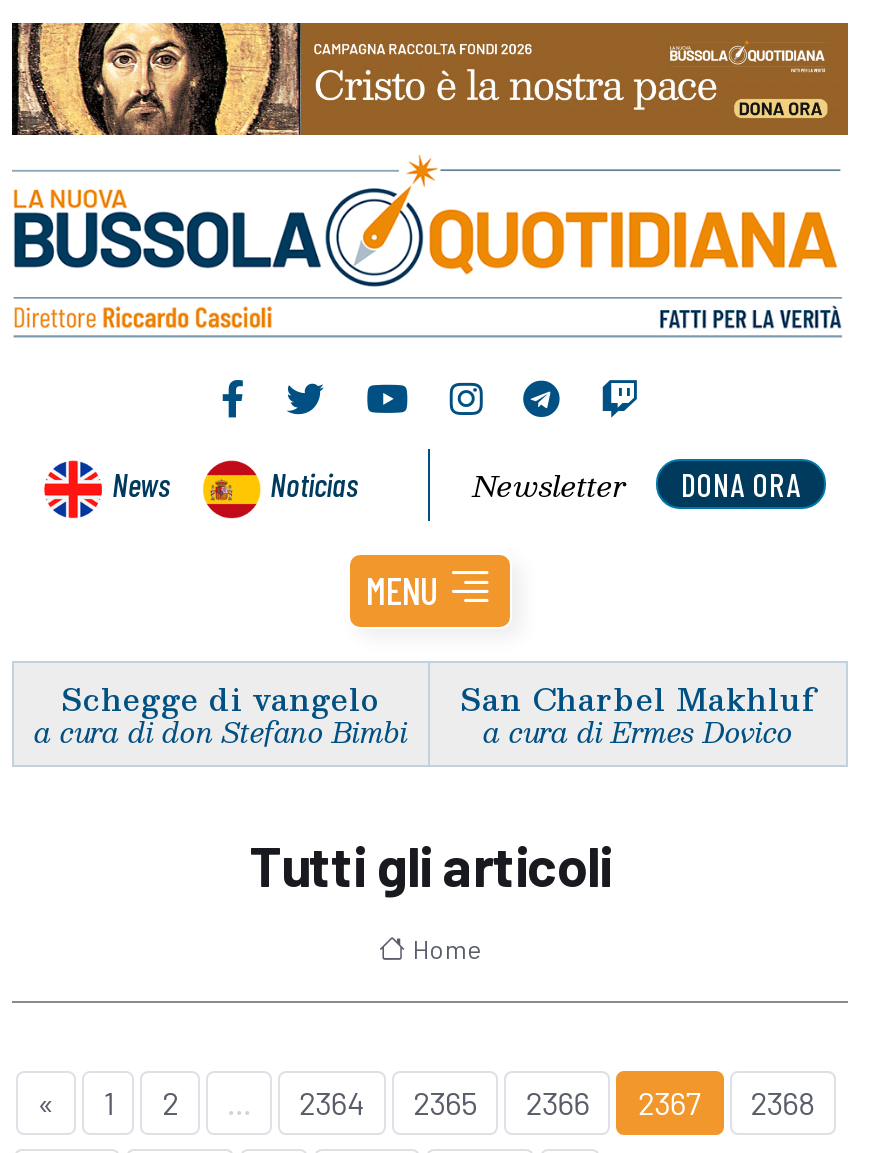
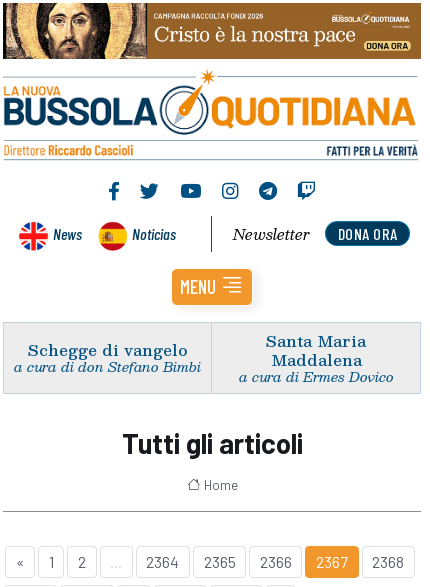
- San Charbel Makhluf
+ Santa Maria
+ Maddalena
